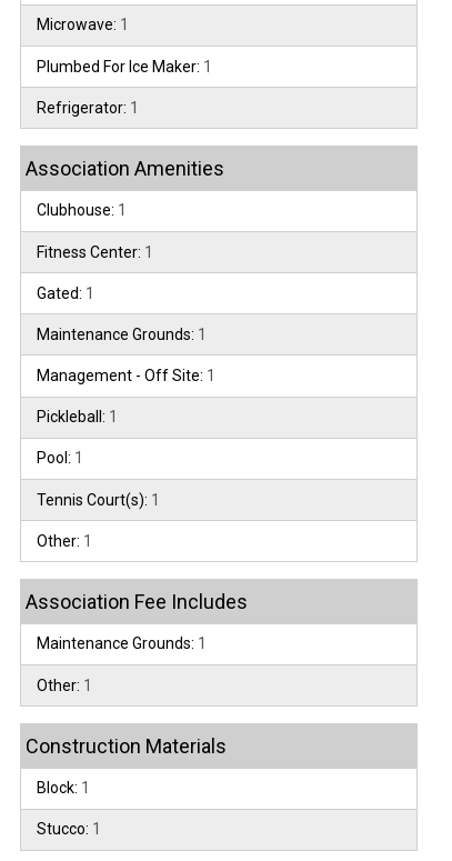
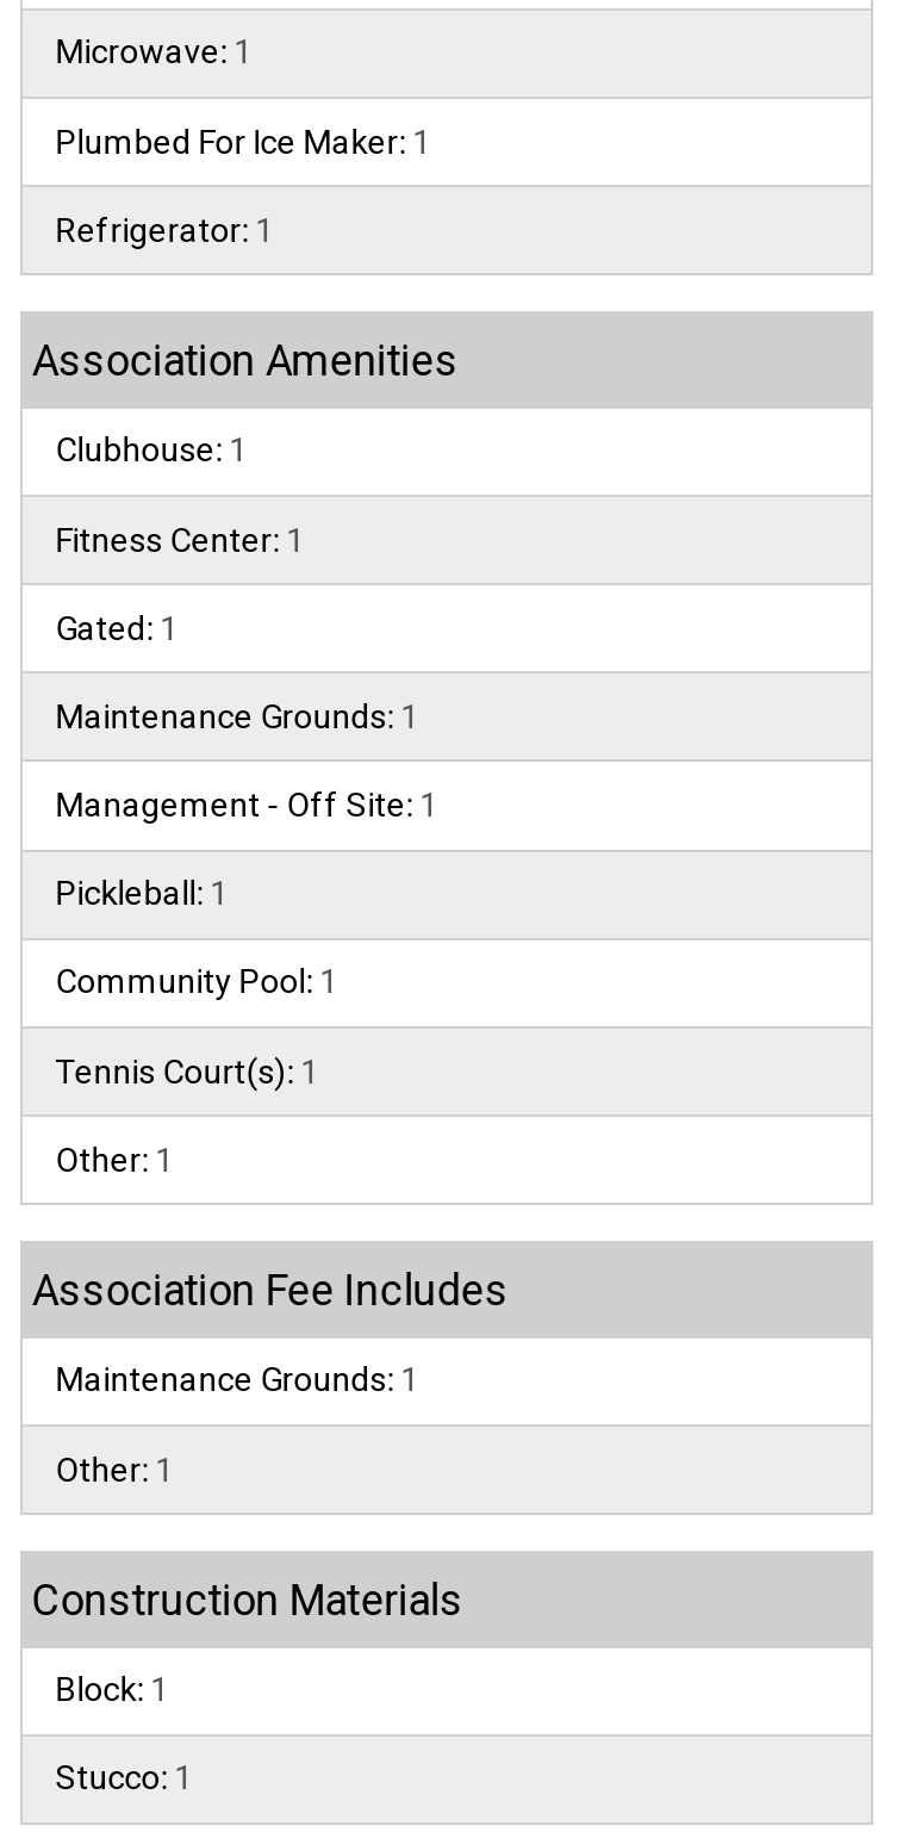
- Pool: 1
+ Community Pool: 1
